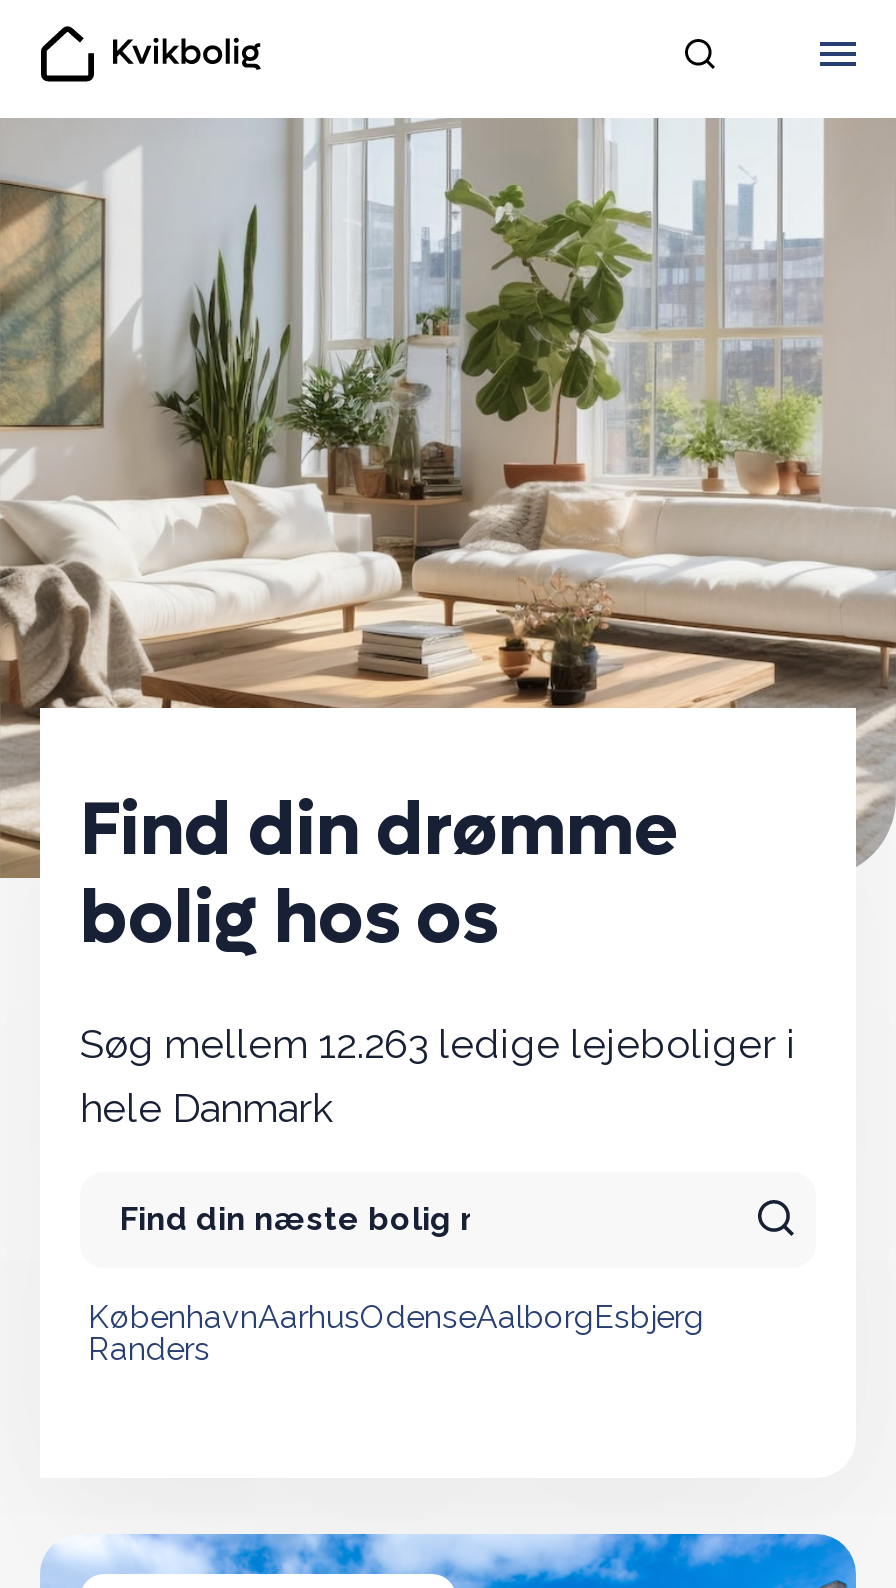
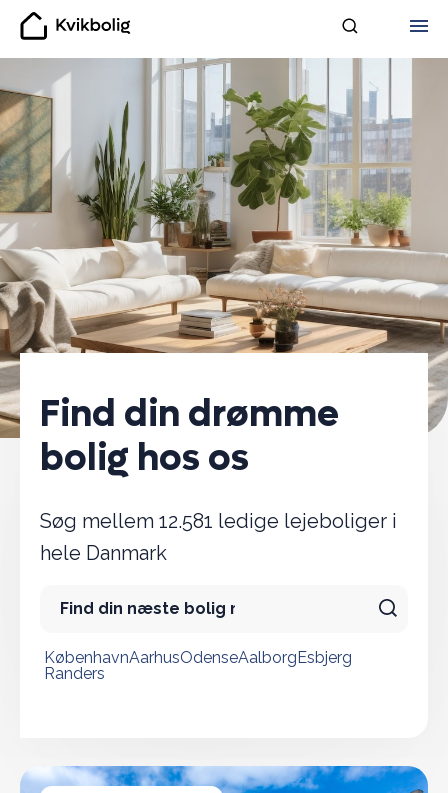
- Søg mellem 12.263 ledige lejeboliger i
+ Søg mellem 12.581 ledige lejeboliger i
